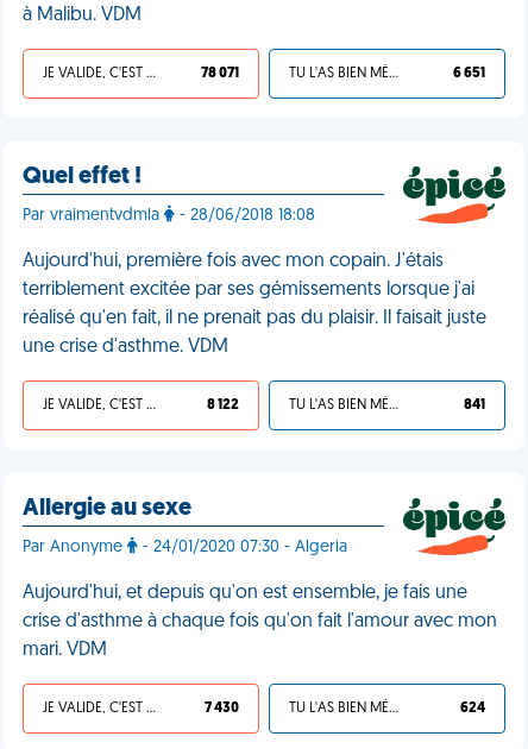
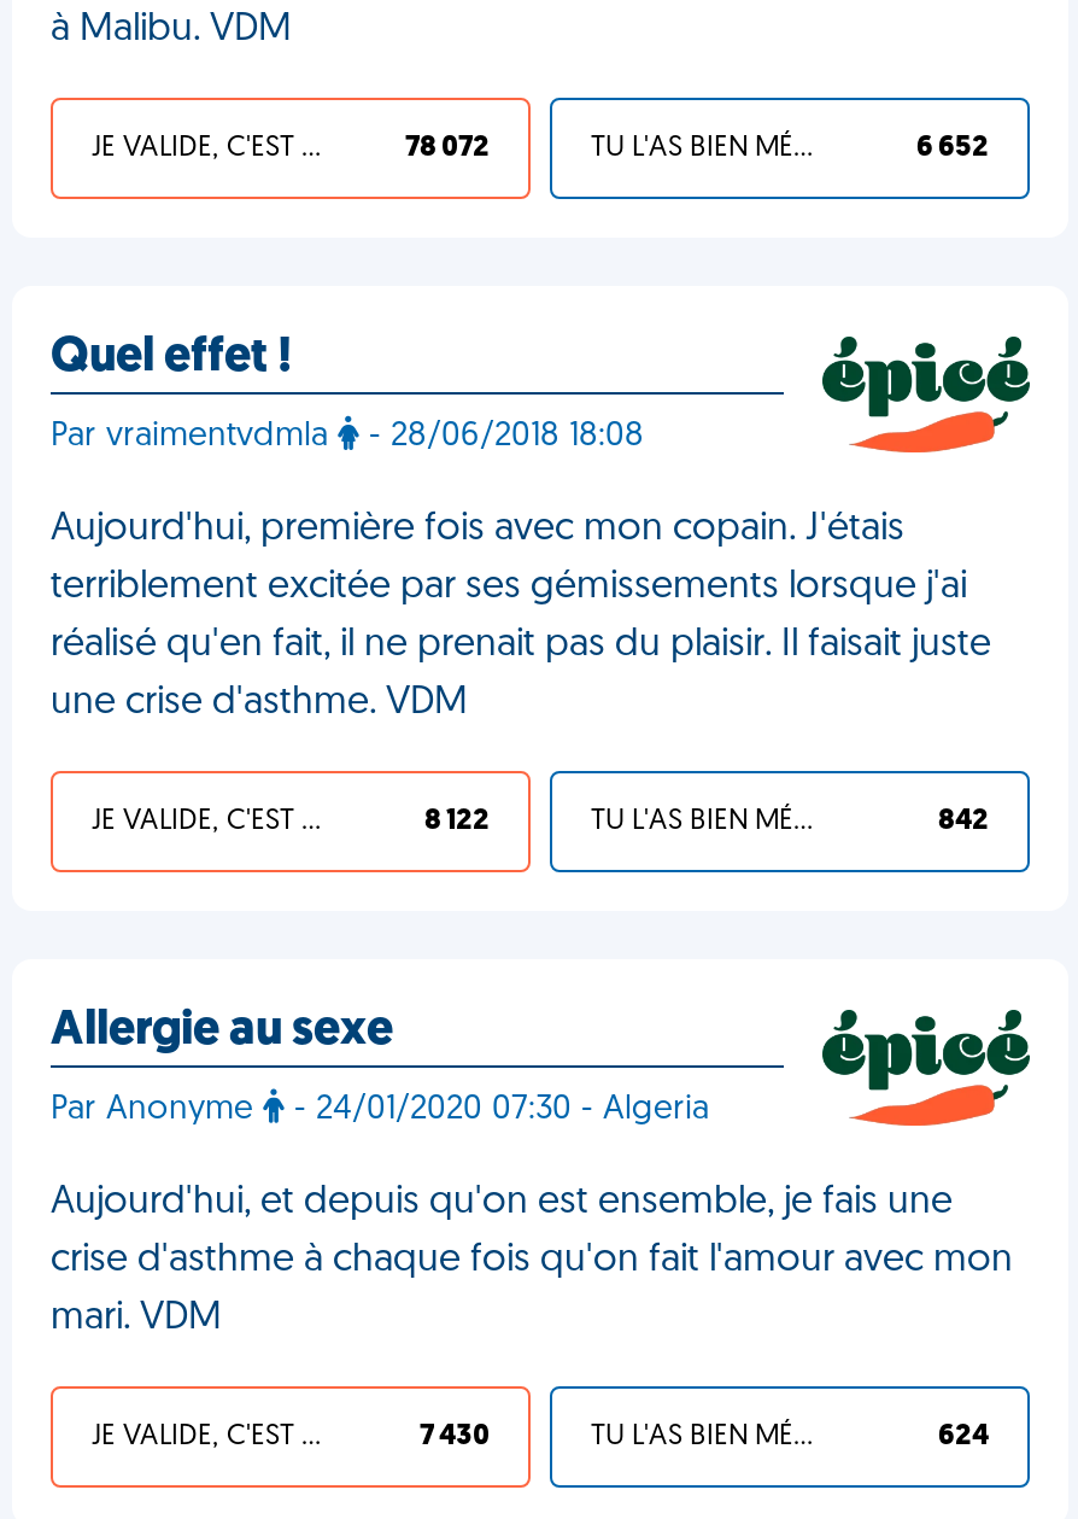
- 78 071
+ 78 072

- 6 651
+ 6 652

- 841
+ 842
